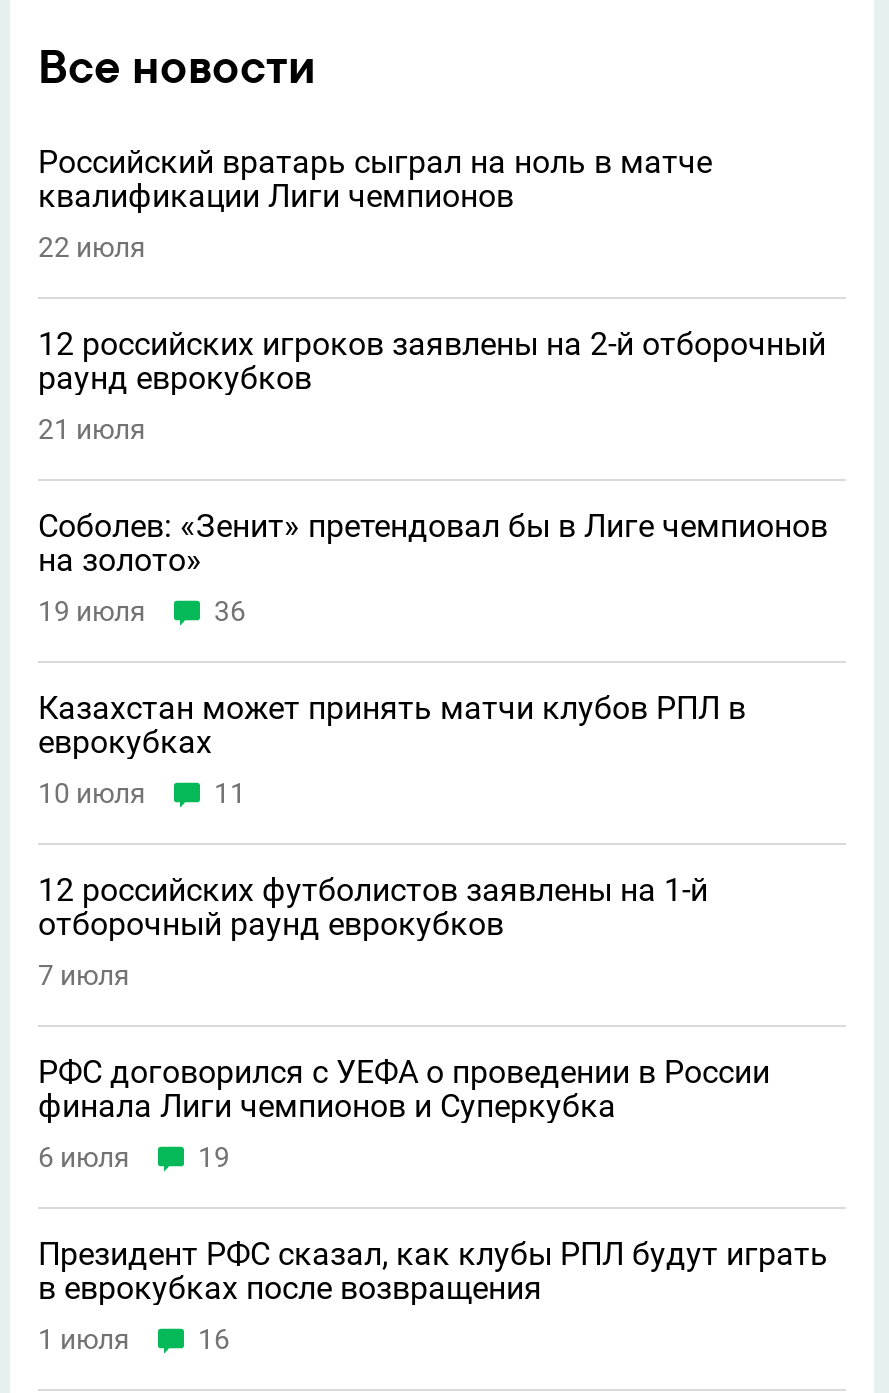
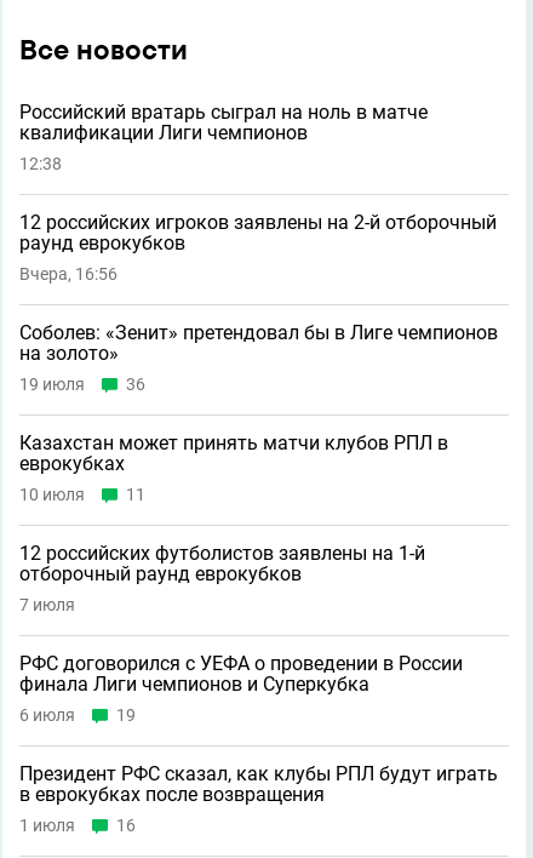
- 22 июля
+ 12:38

- 21 июля
+ Вчера, 16:56
